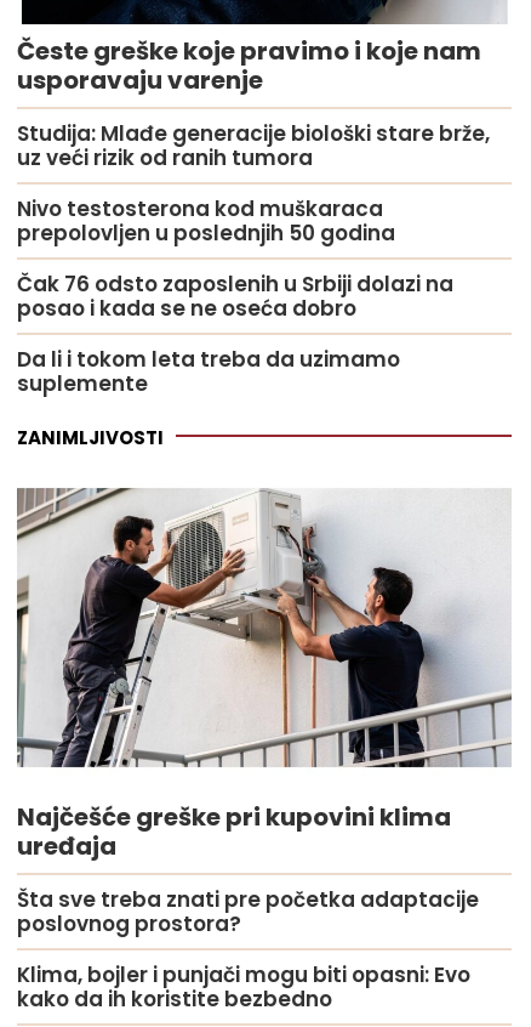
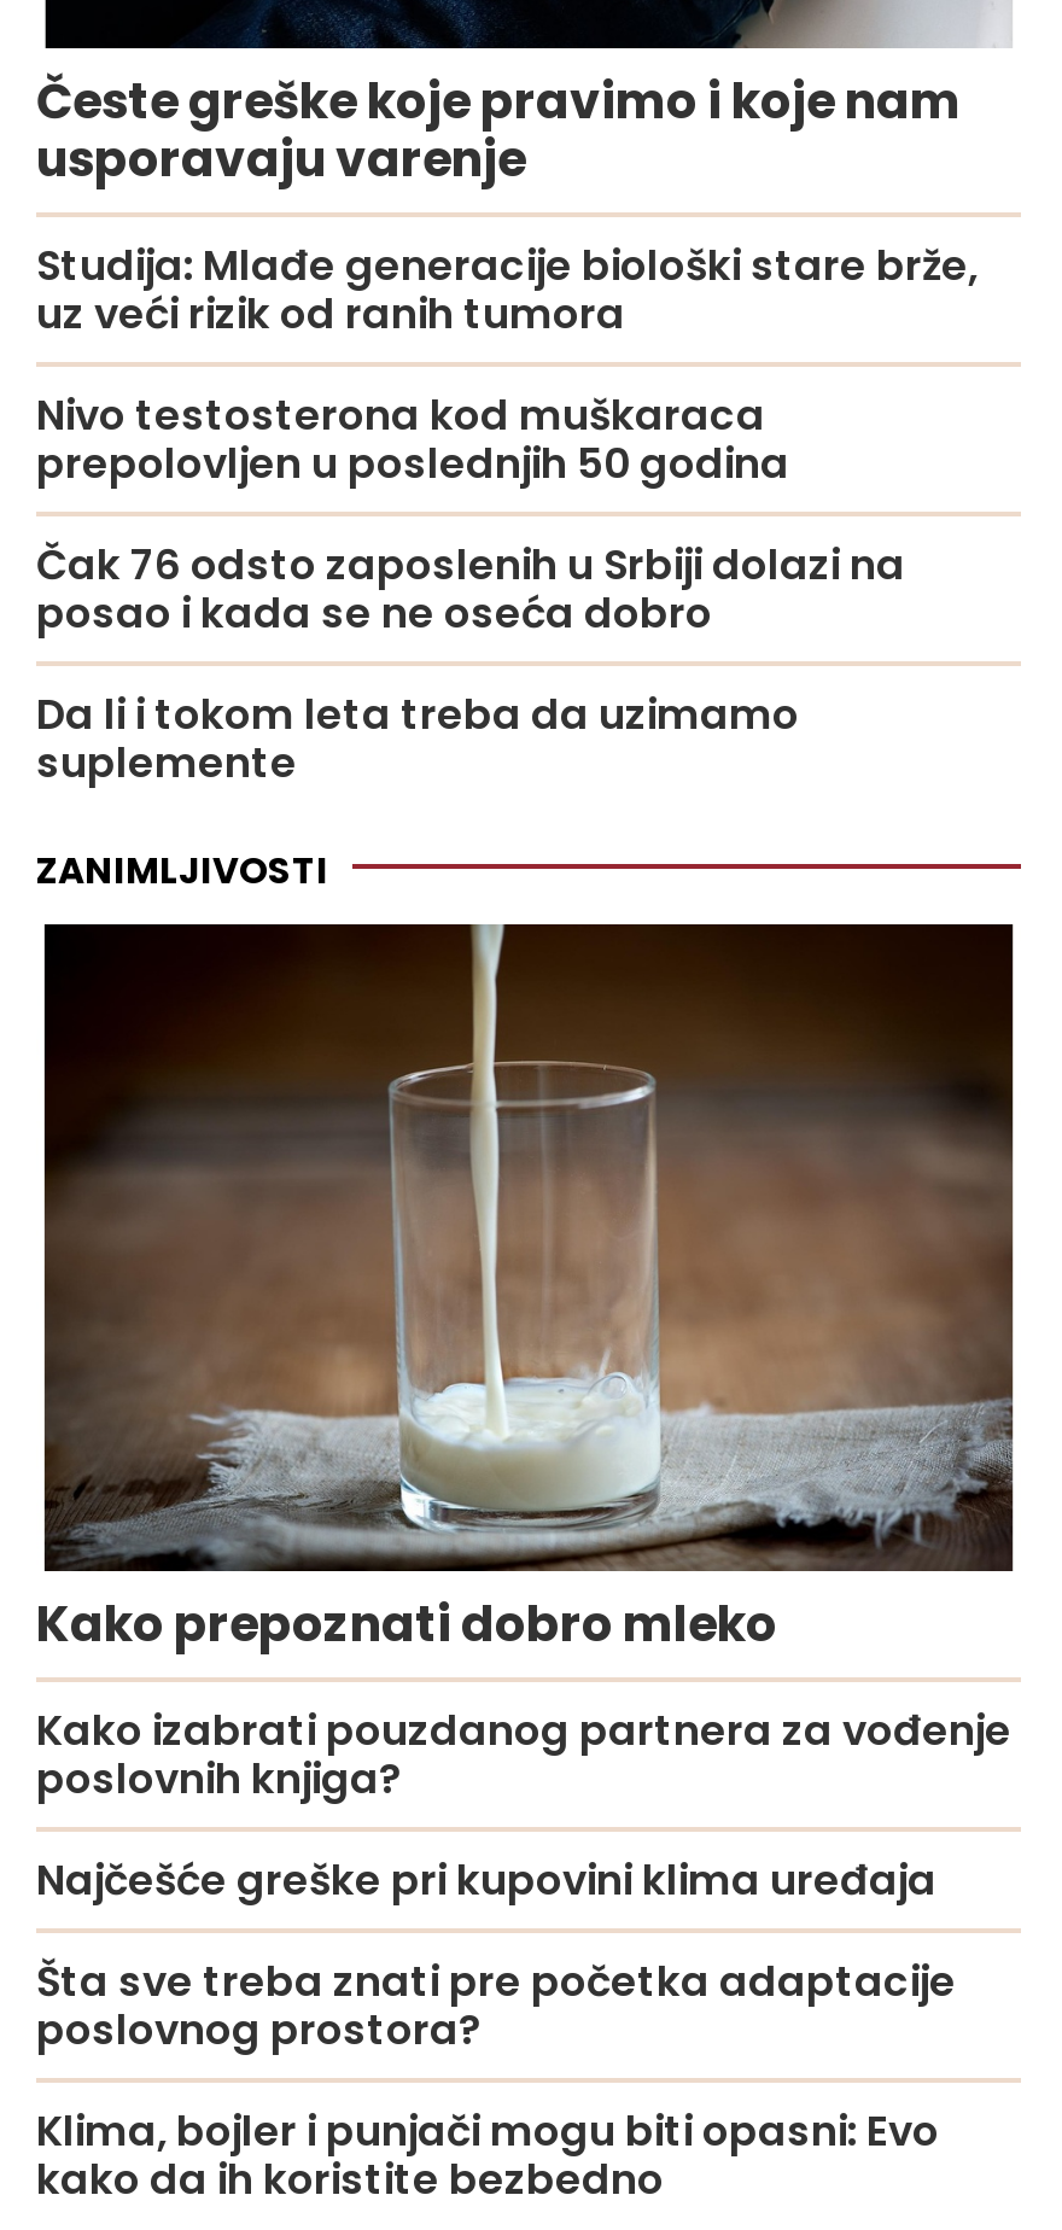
- [image]
+ [image]

- Najčešće greške pri kupovini klima
- uređaja
+ Kako prepoznati dobro mleko
+ Kako izabrati pouzdanog partnera za vođenje
+ poslovnih knjiga?
+ Najčešće greške pri kupovini klima uređaja
